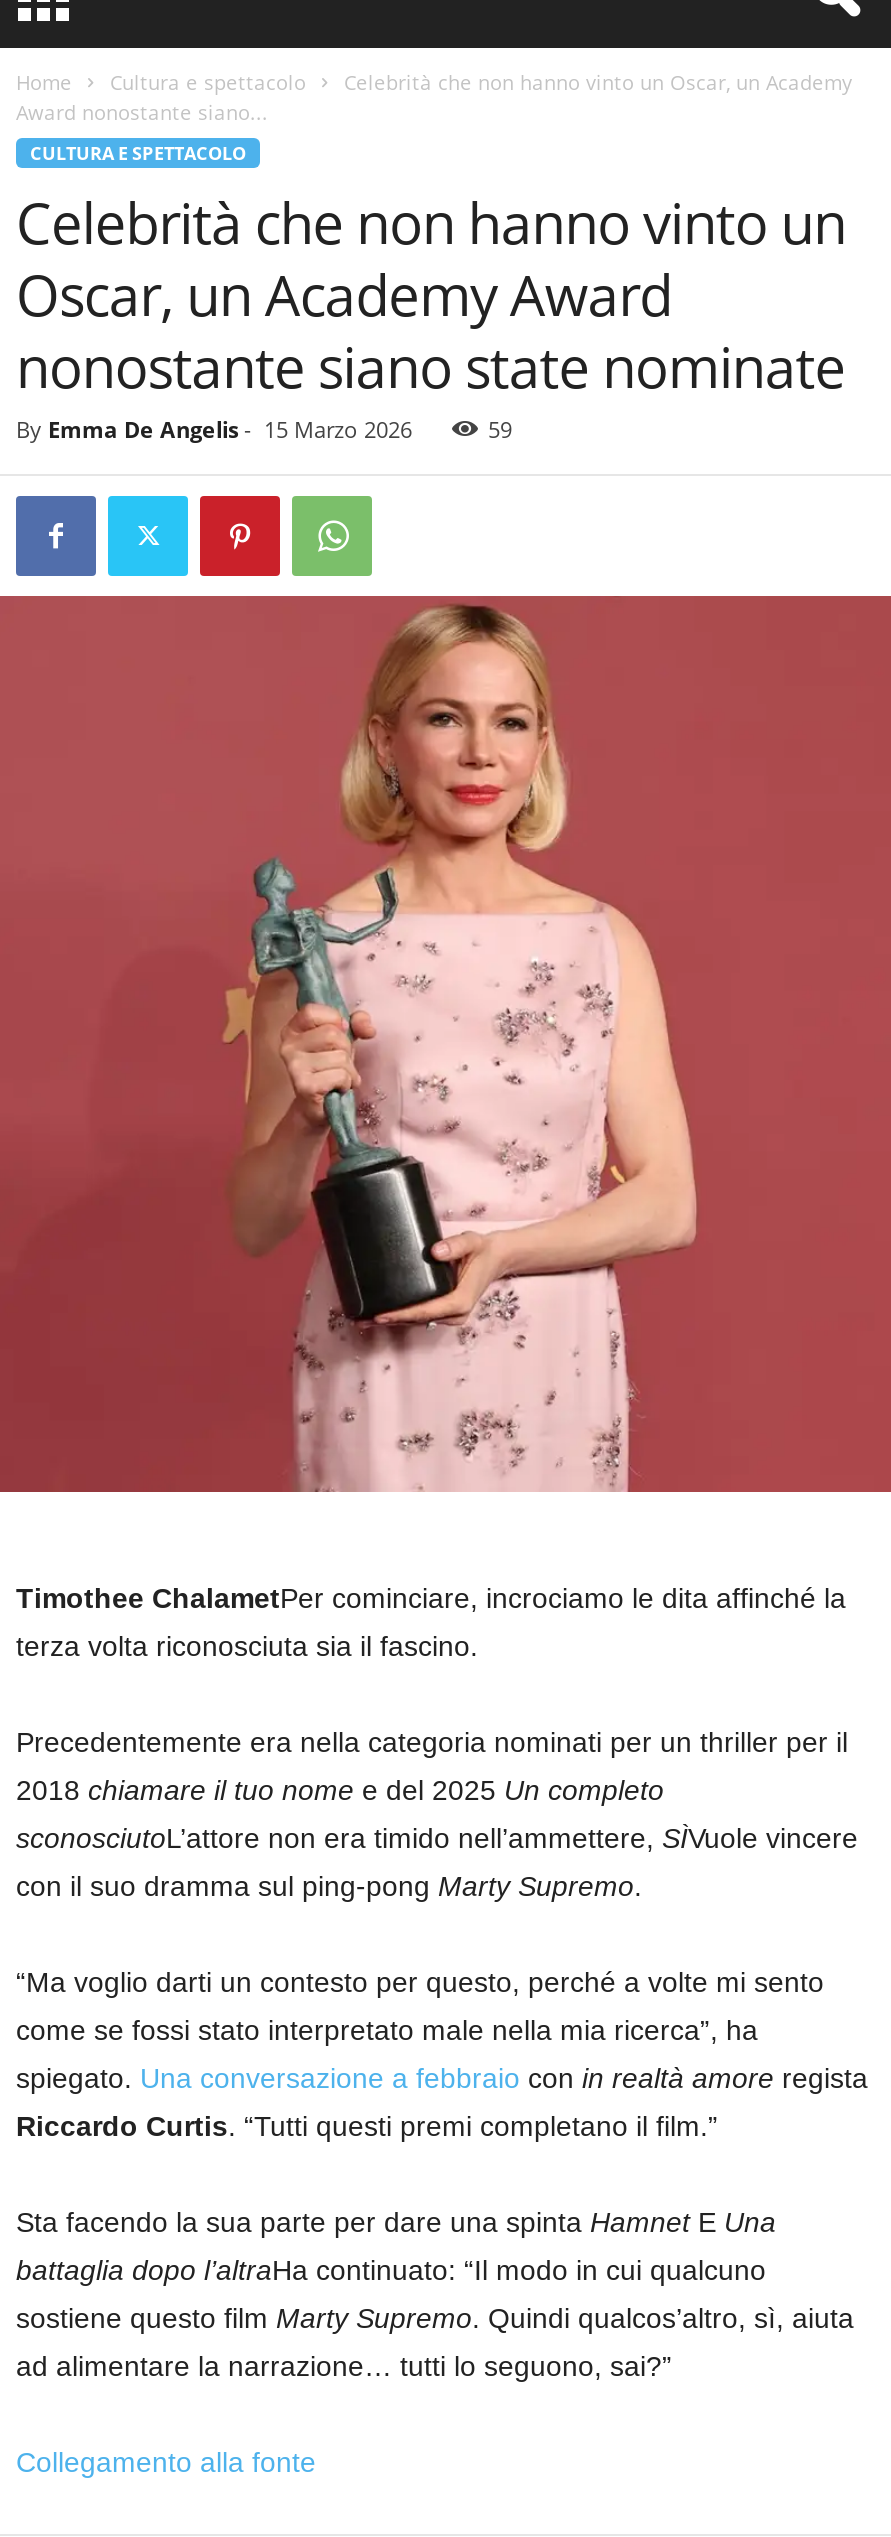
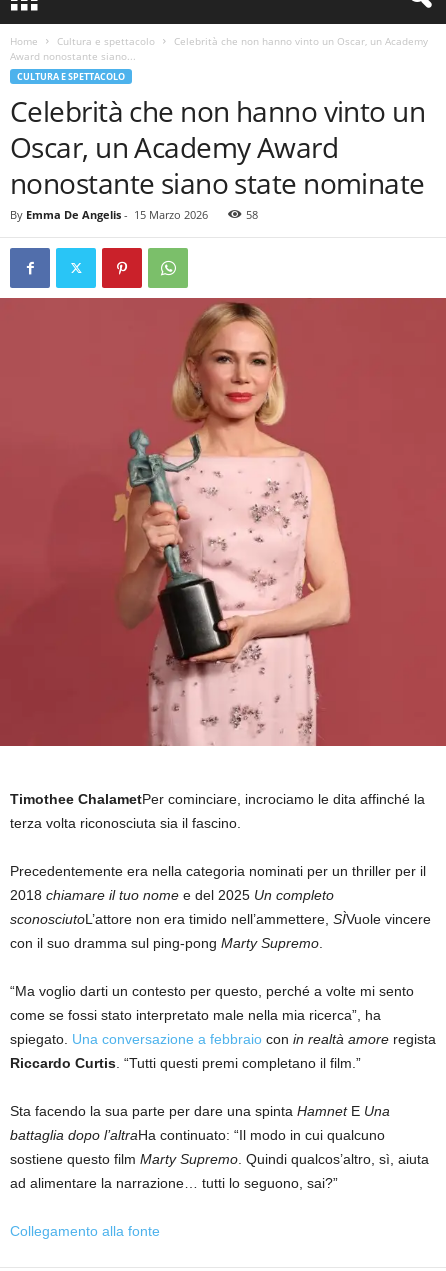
- 59
+ 58
